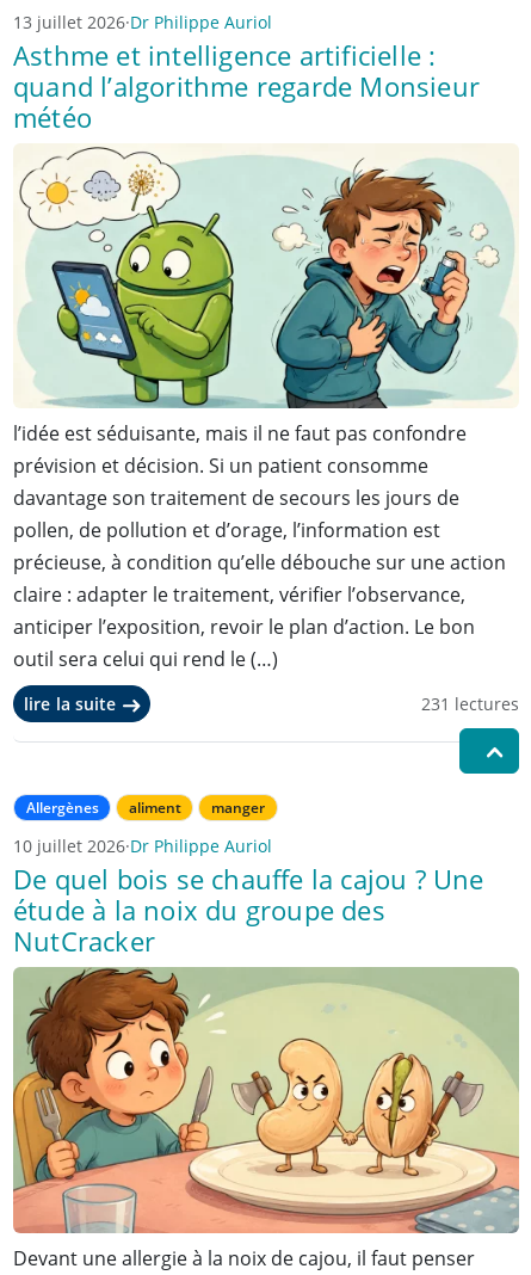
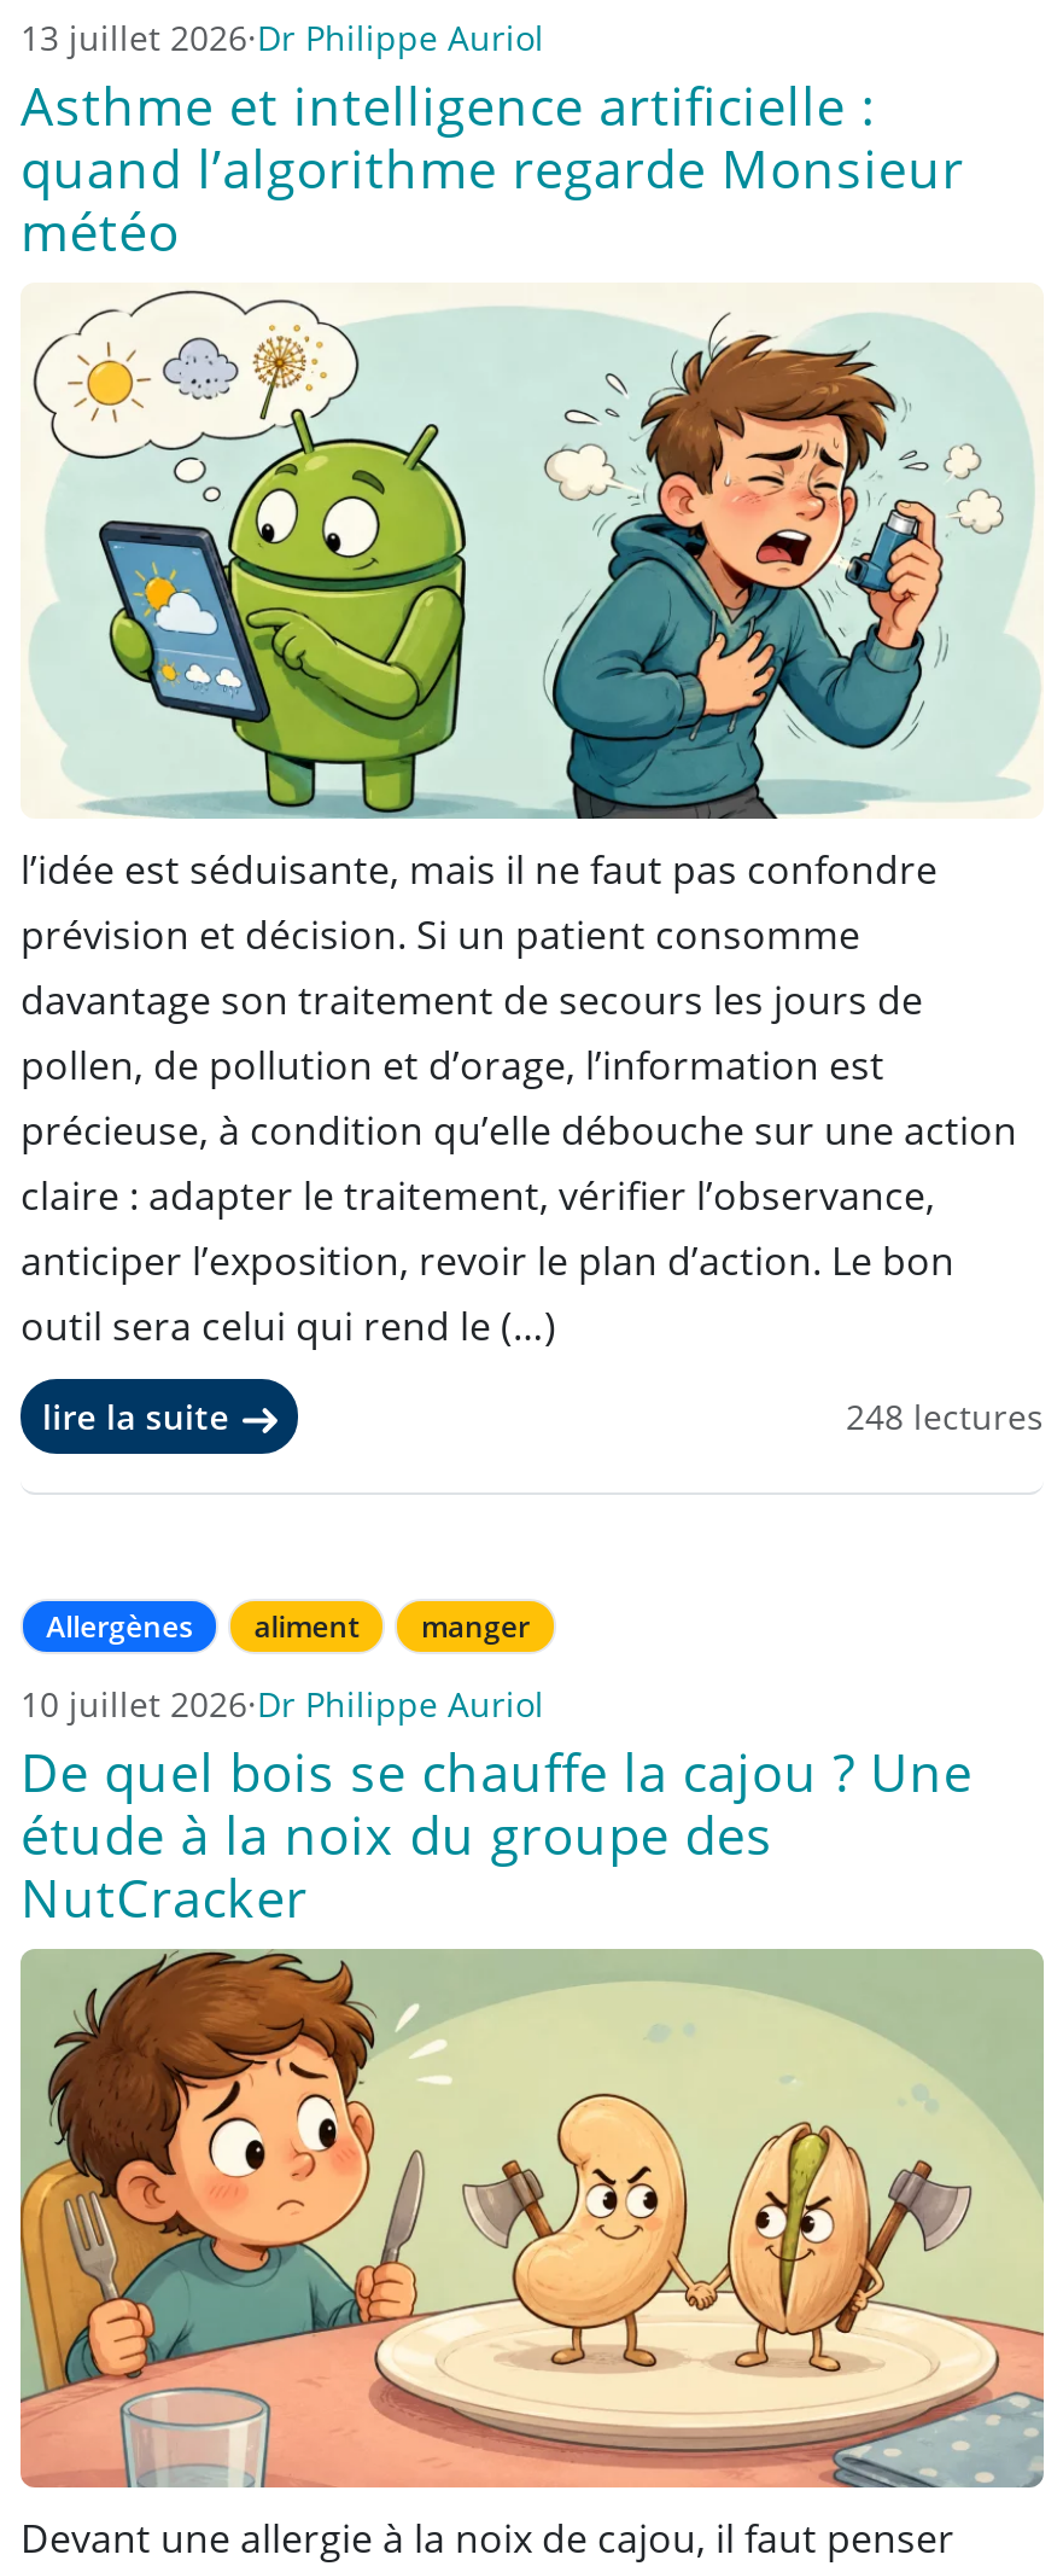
- 231 lectures
+ 248 lectures

- [image]
